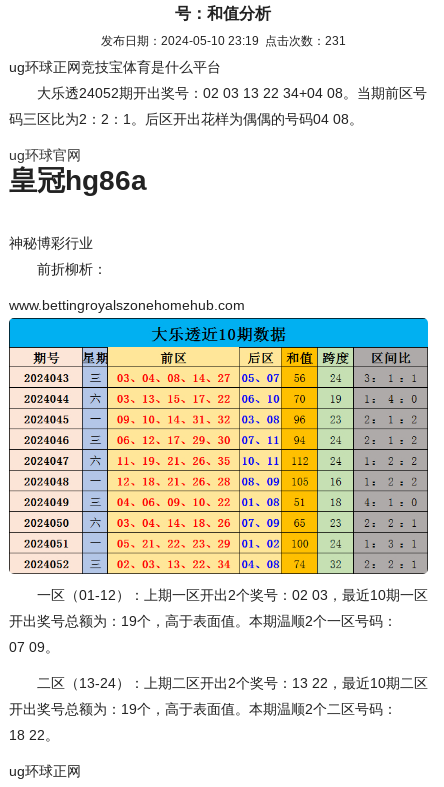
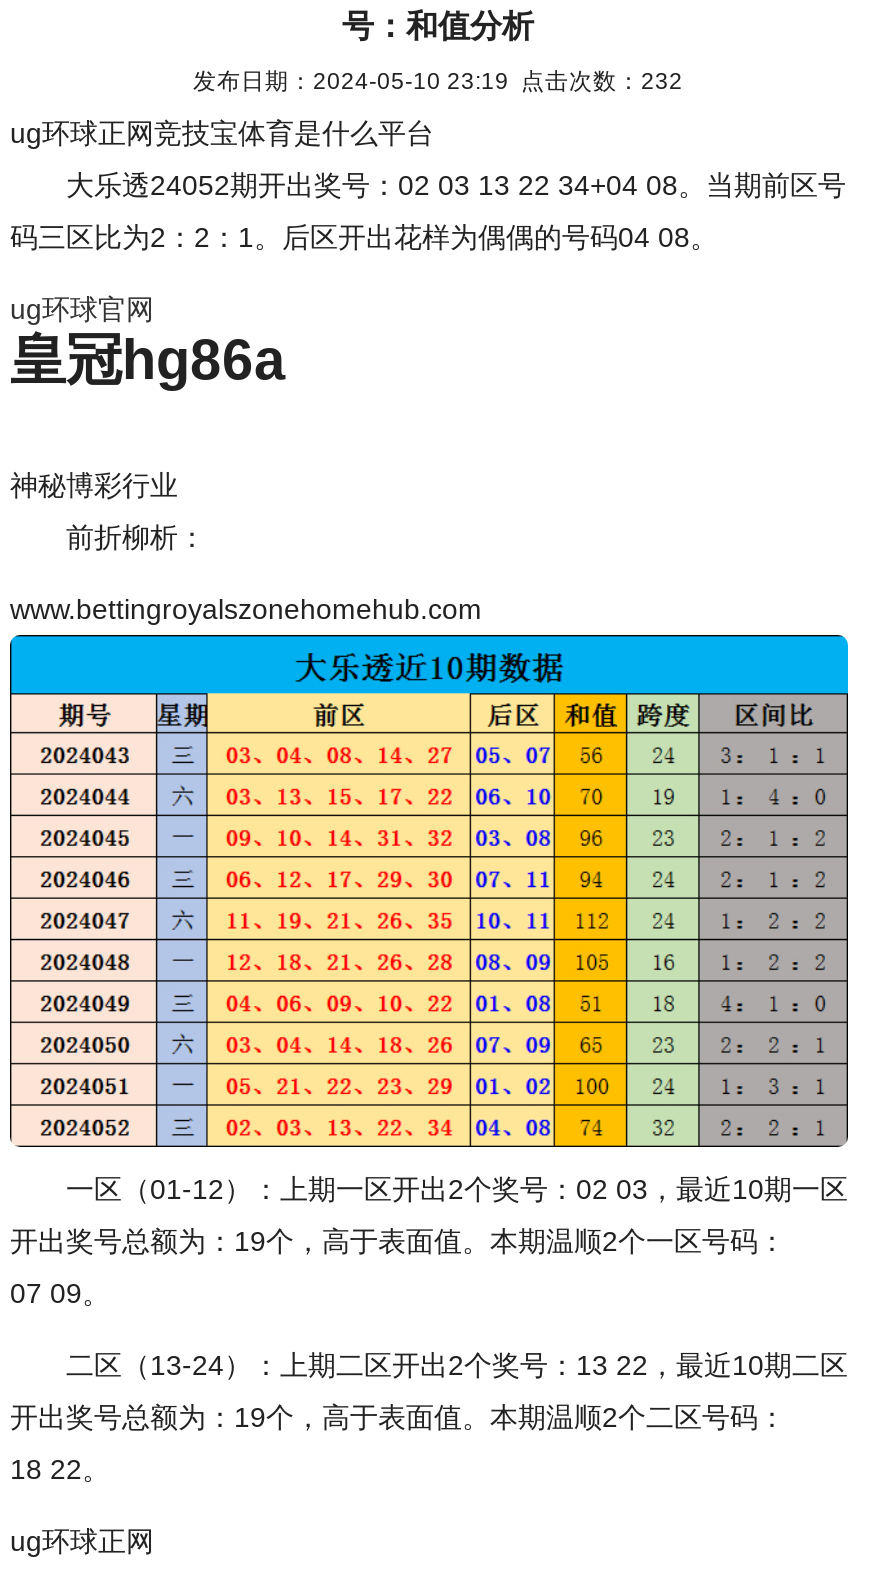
- 发布日期：2024-05-10 23:19 点击次数：231
+ 发布日期：2024-05-10 23:19 点击次数：232
